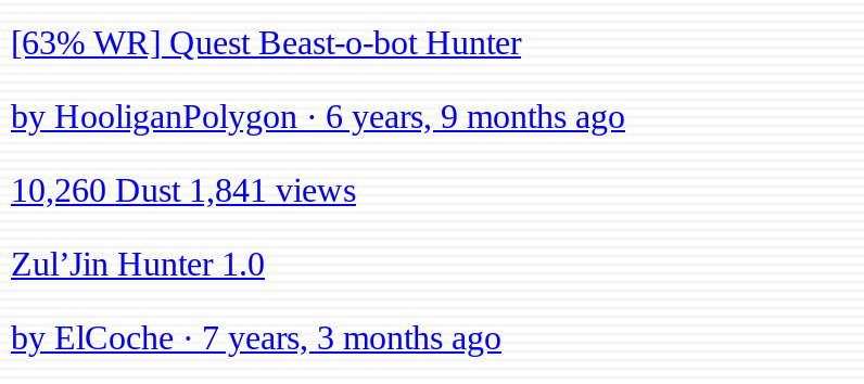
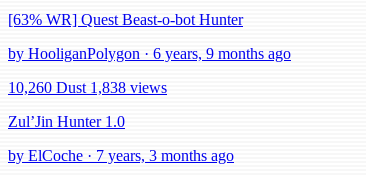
- 10,260 Dust 1,841 views
+ 10,260 Dust 1,838 views
